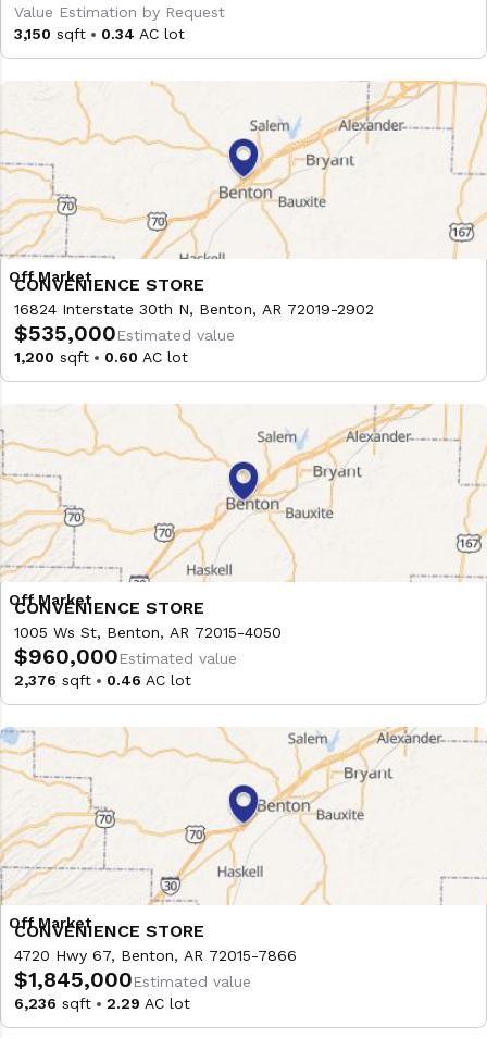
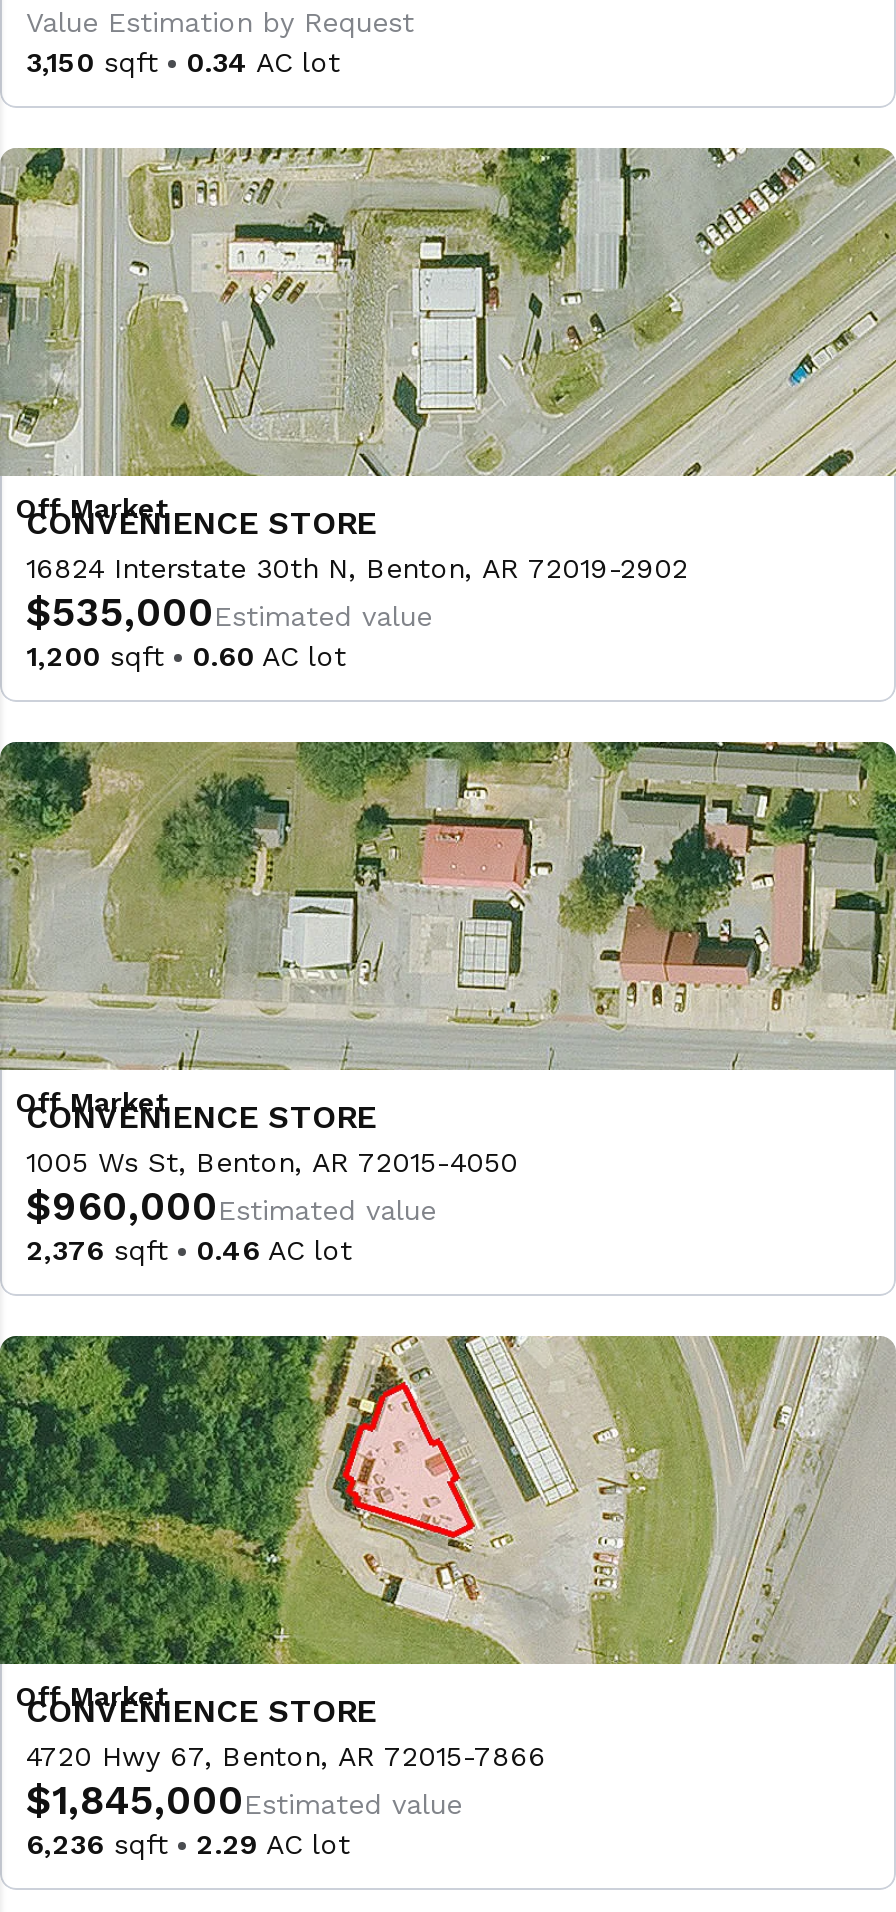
- [image]
+ [image]

- [image]
+ [image]

- [image]
+ [image]
